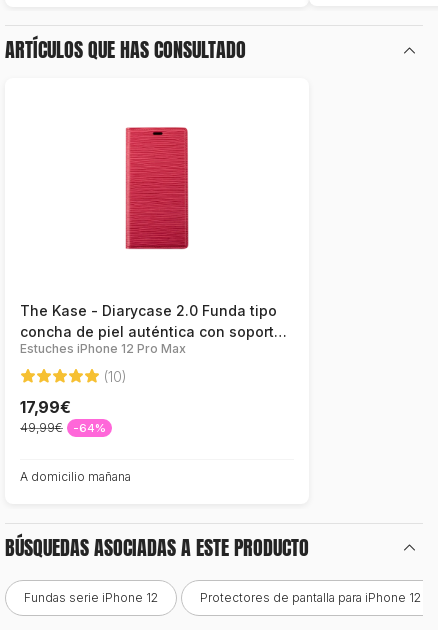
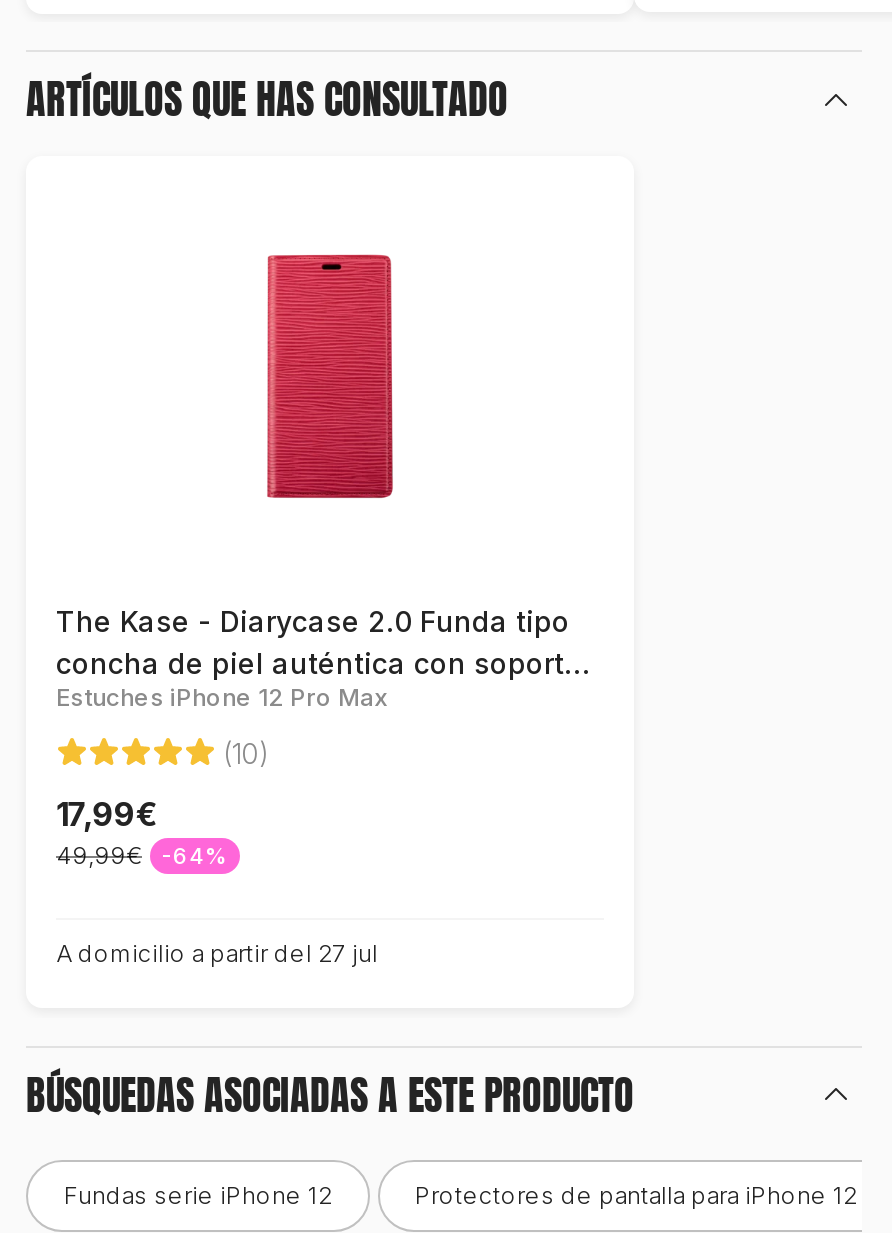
- A domicilio mañana
+ A domicilio a partir del 27 jul
